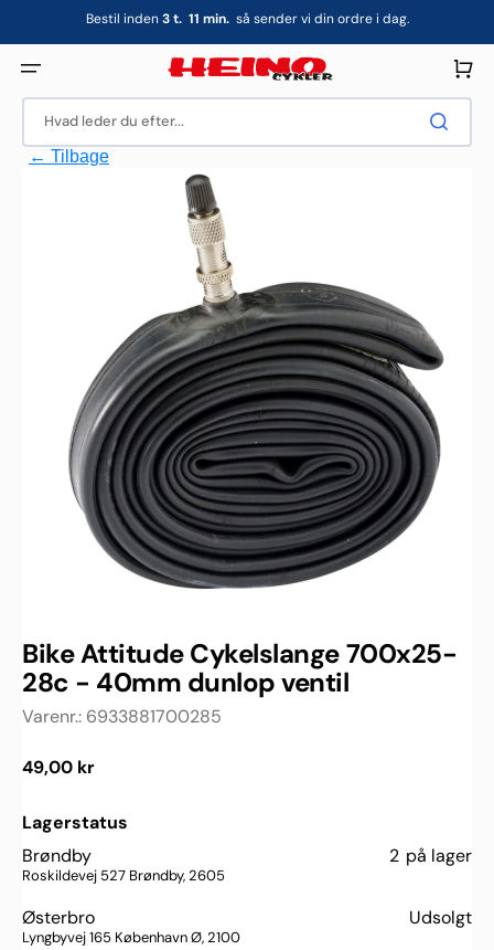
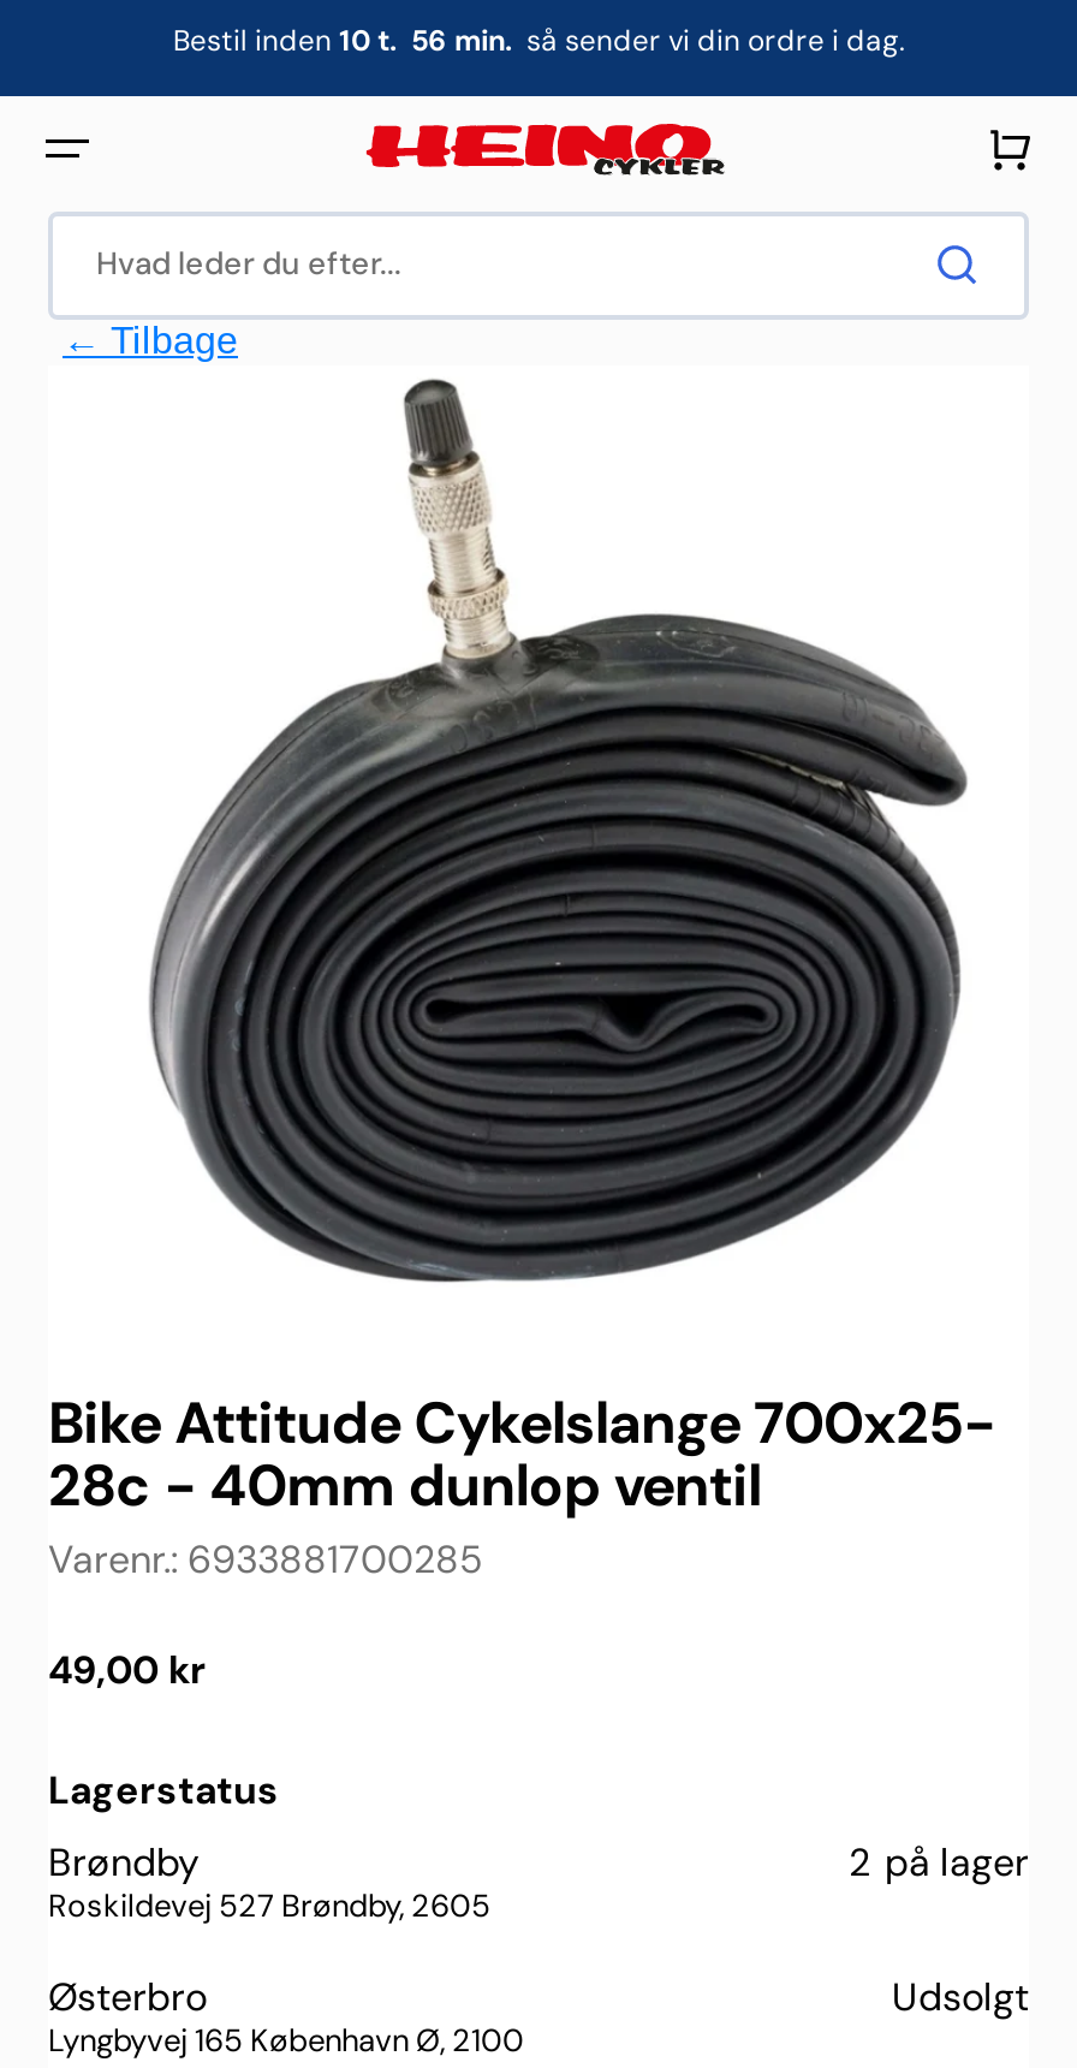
- Bestil inden 3 t. 11 min. så sender vi din ordre i dag.
+ Bestil inden 10 t. 56 min. så sender vi din ordre i dag.
